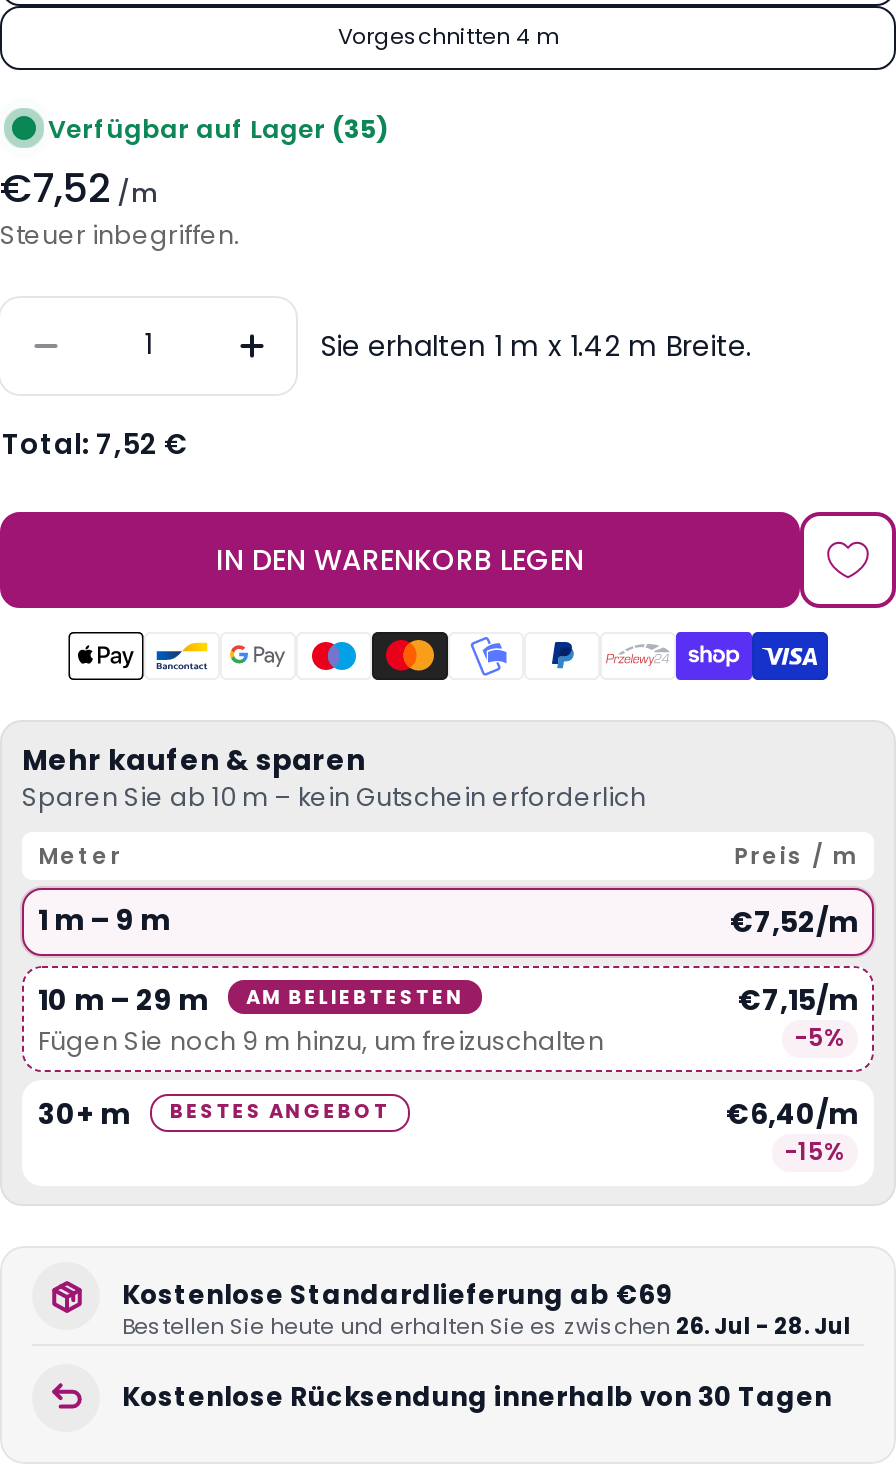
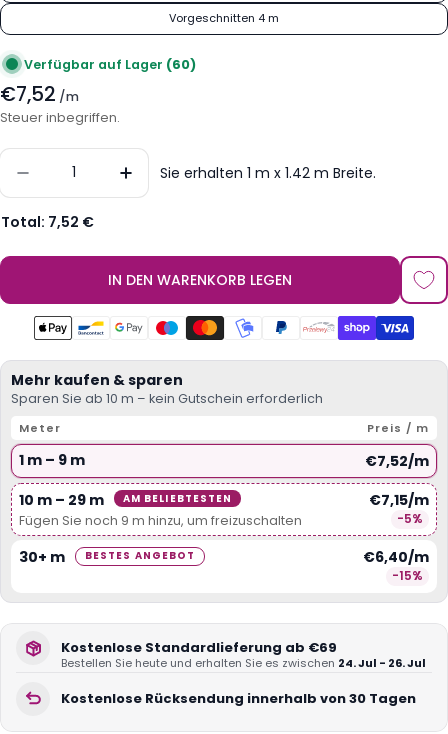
- Verfügbar auf Lager (35)
+ Verfügbar auf Lager (60)

- Bestellen Sie heute und erhalten Sie es zwischen 26. Jul - 28. Jul
+ Bestellen Sie heute und erhalten Sie es zwischen 24. Jul - 26. Jul
